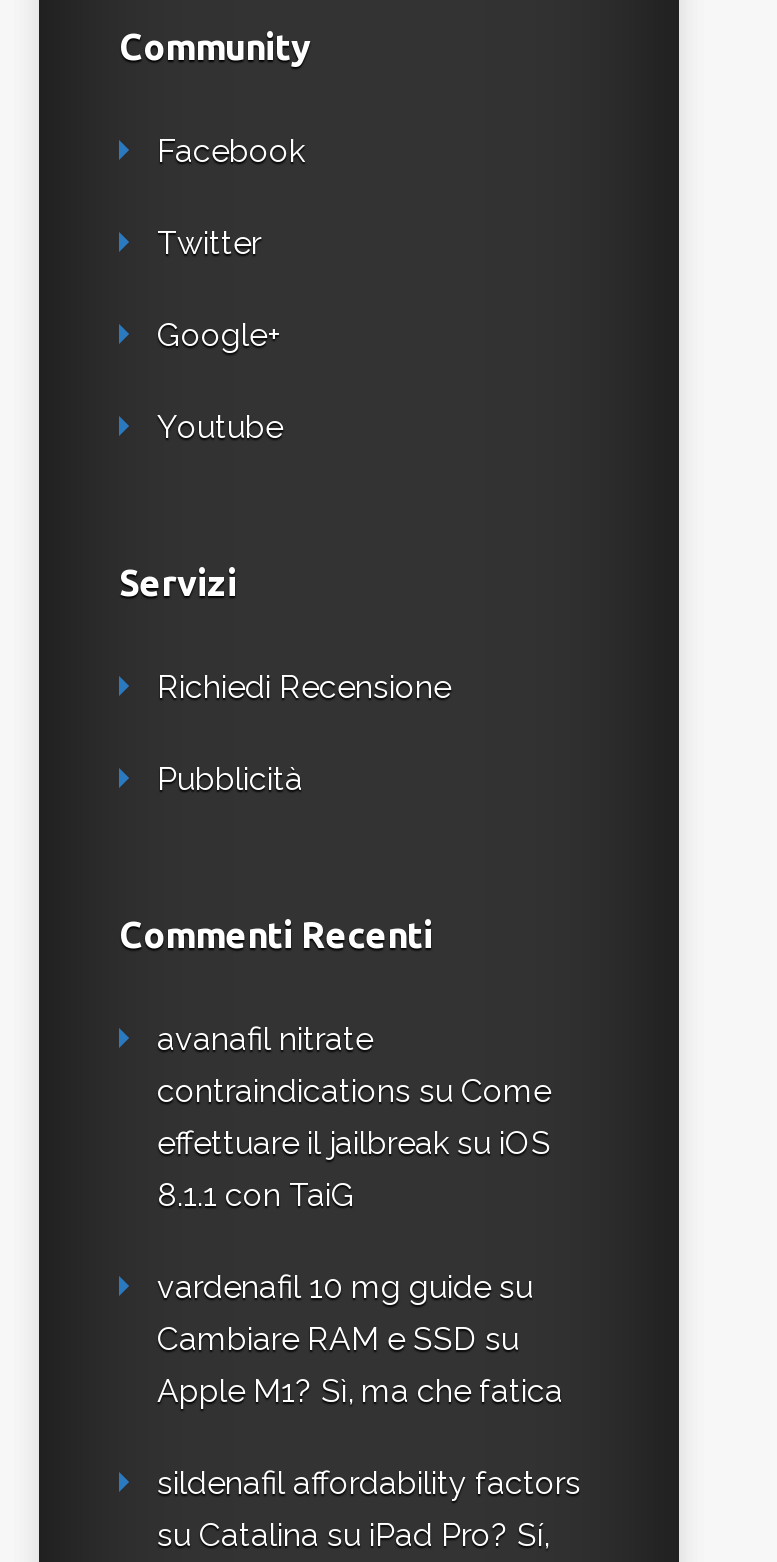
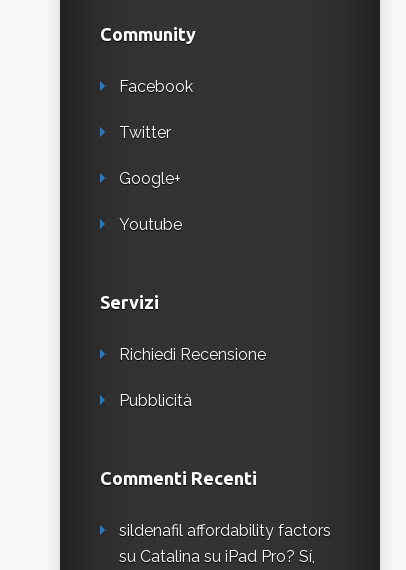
- avanafil nitrate
- contraindications su Come
- effettuare il jailbreak su iOS
- 8.1.1 con TaiG
- vardenafil 10 mg guide su
- Cambiare RAM e SSD su
- Apple M1? Sì, ma che fatica
